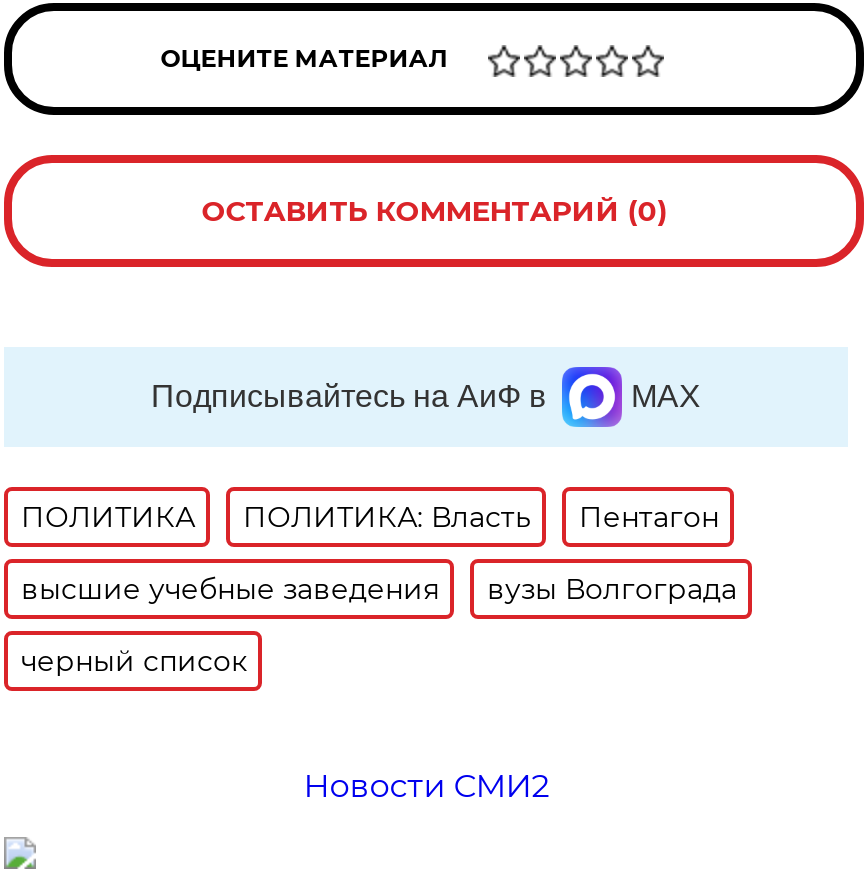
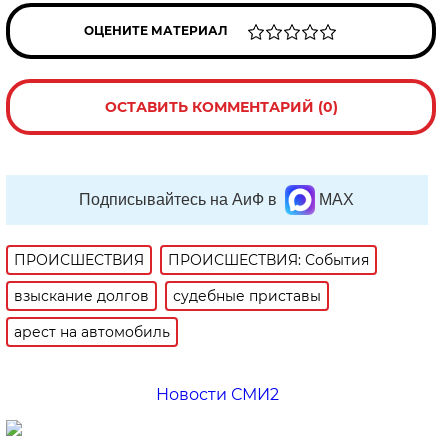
- ПОЛИТИКА
- ПОЛИТИКА: Власть
- Пентагон
+ ПРОИСШЕСТВИЯ
+ ПРОИСШЕСТВИЯ: События

- высшие учебные заведения
- вузы Волгограда
+ взыскание долгов
+ судебные приставы

- черный список
+ арест на автомобиль
